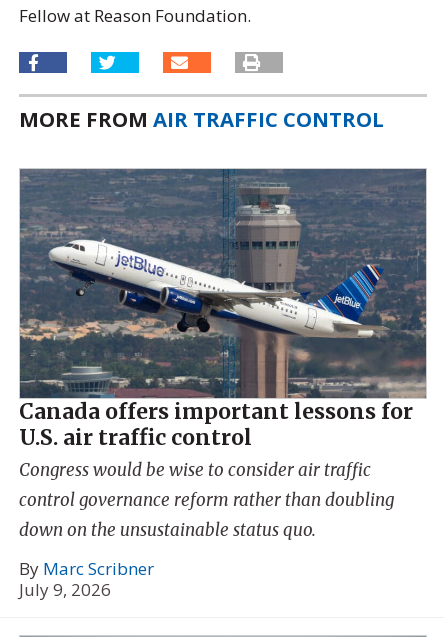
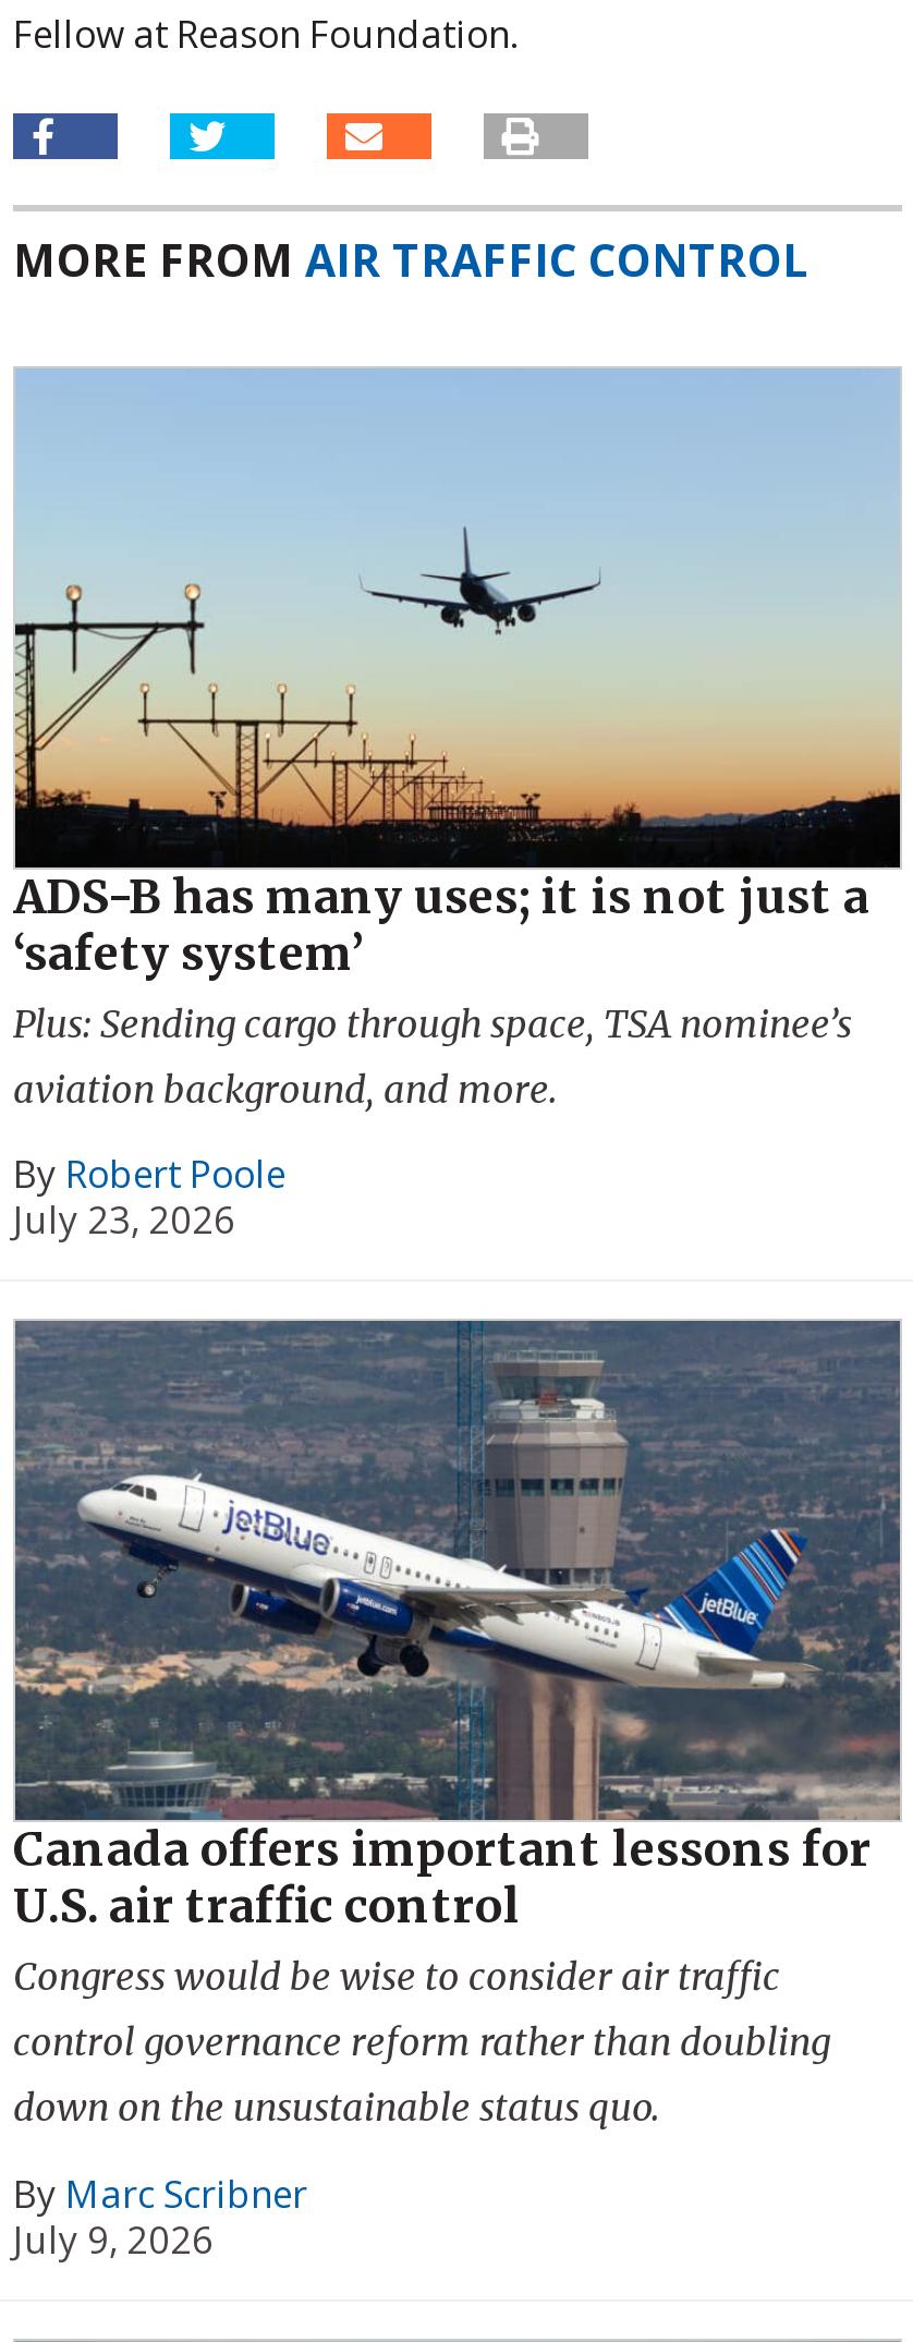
+ [image]
+ ADS-B has many uses; it is not just a
+ ‘safety system’
+ Plus: Sending cargo through space, TSA nominee’s
+ aviation background, and more.
+ By Robert Poole
+ July 23, 2026
